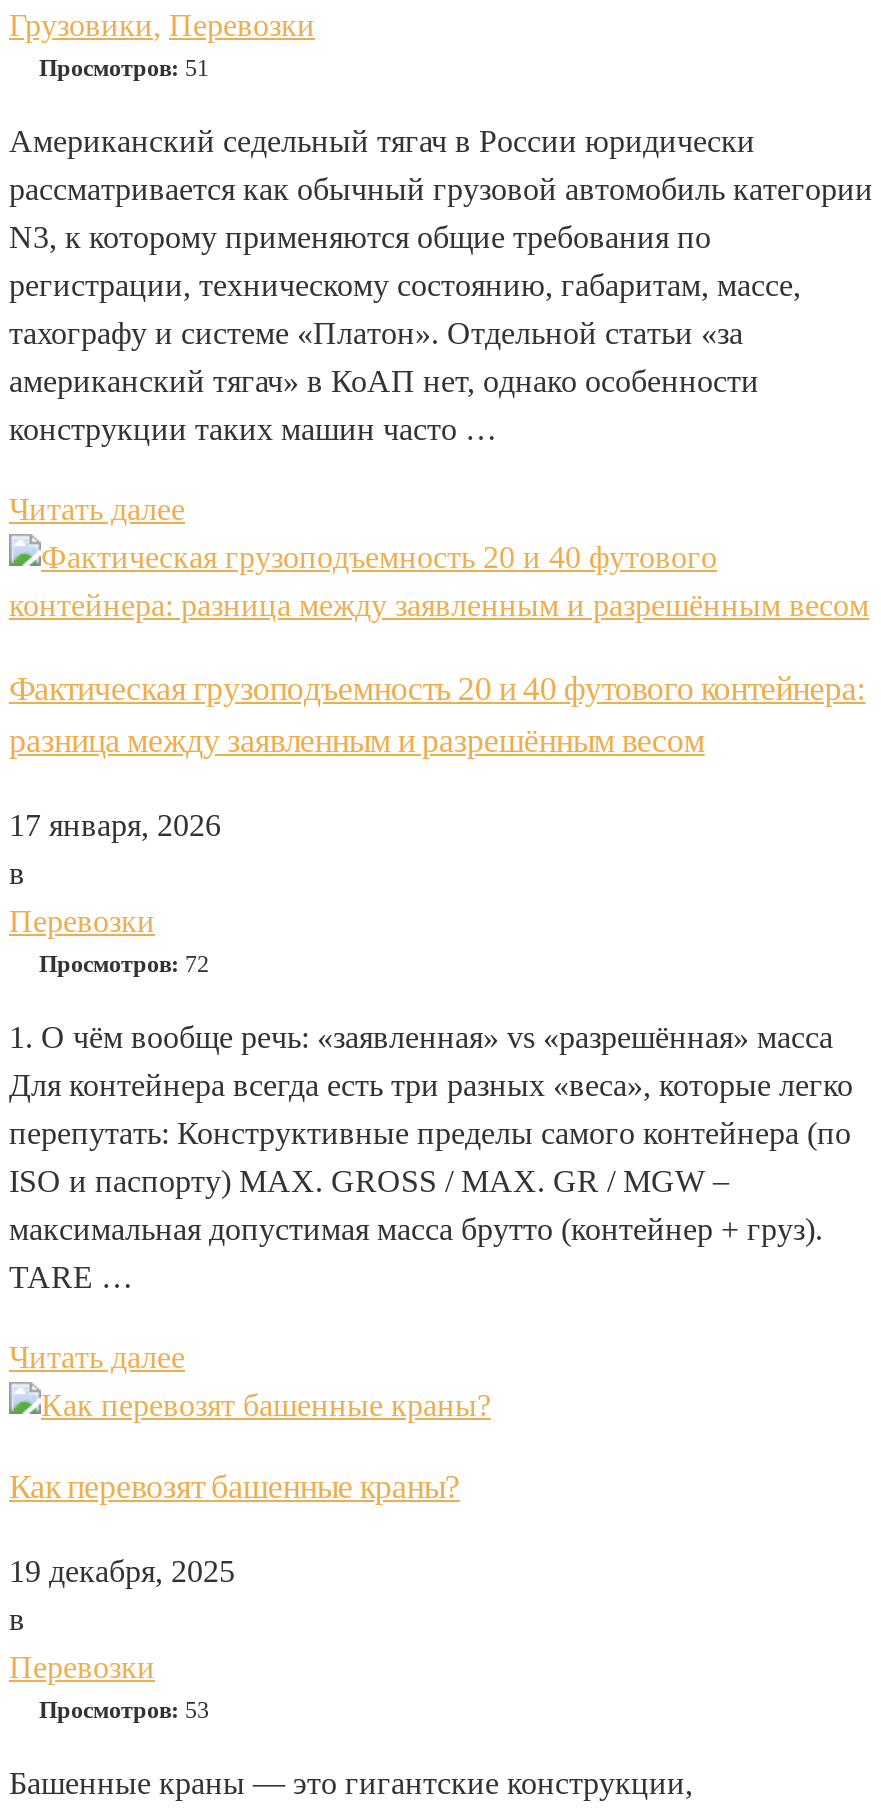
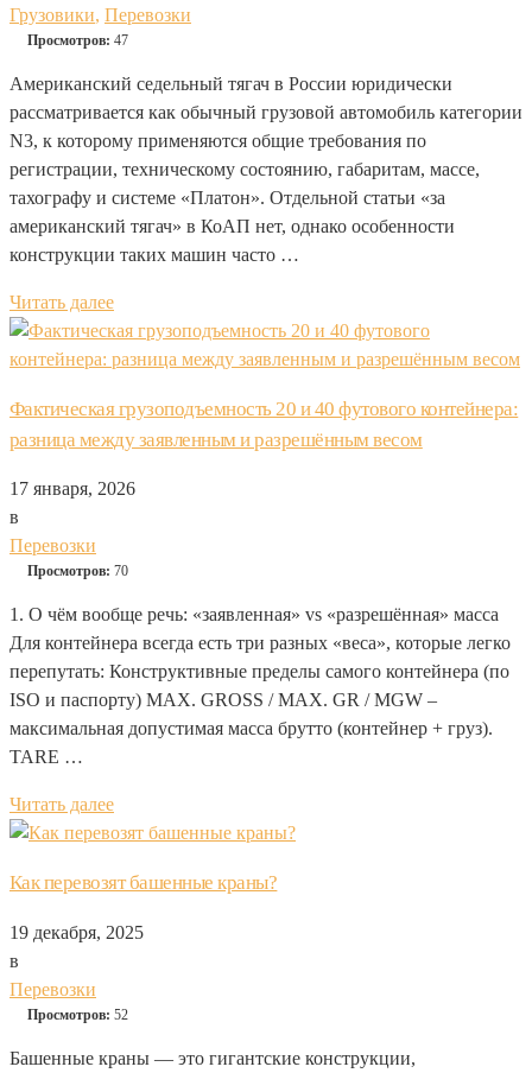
- Просмотров: 51
+ Просмотров: 47

- Просмотров: 72
+ Просмотров: 70

- Просмотров: 53
+ Просмотров: 52
